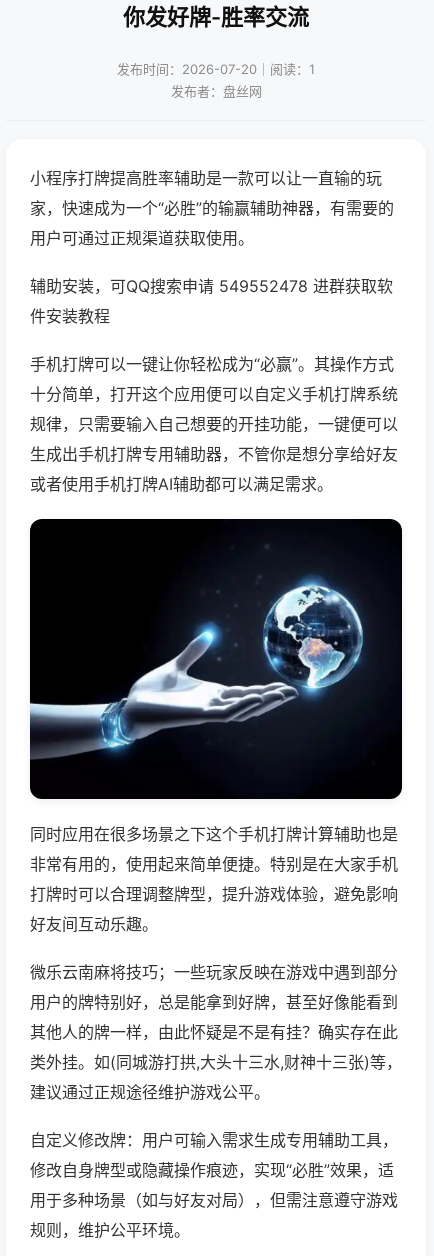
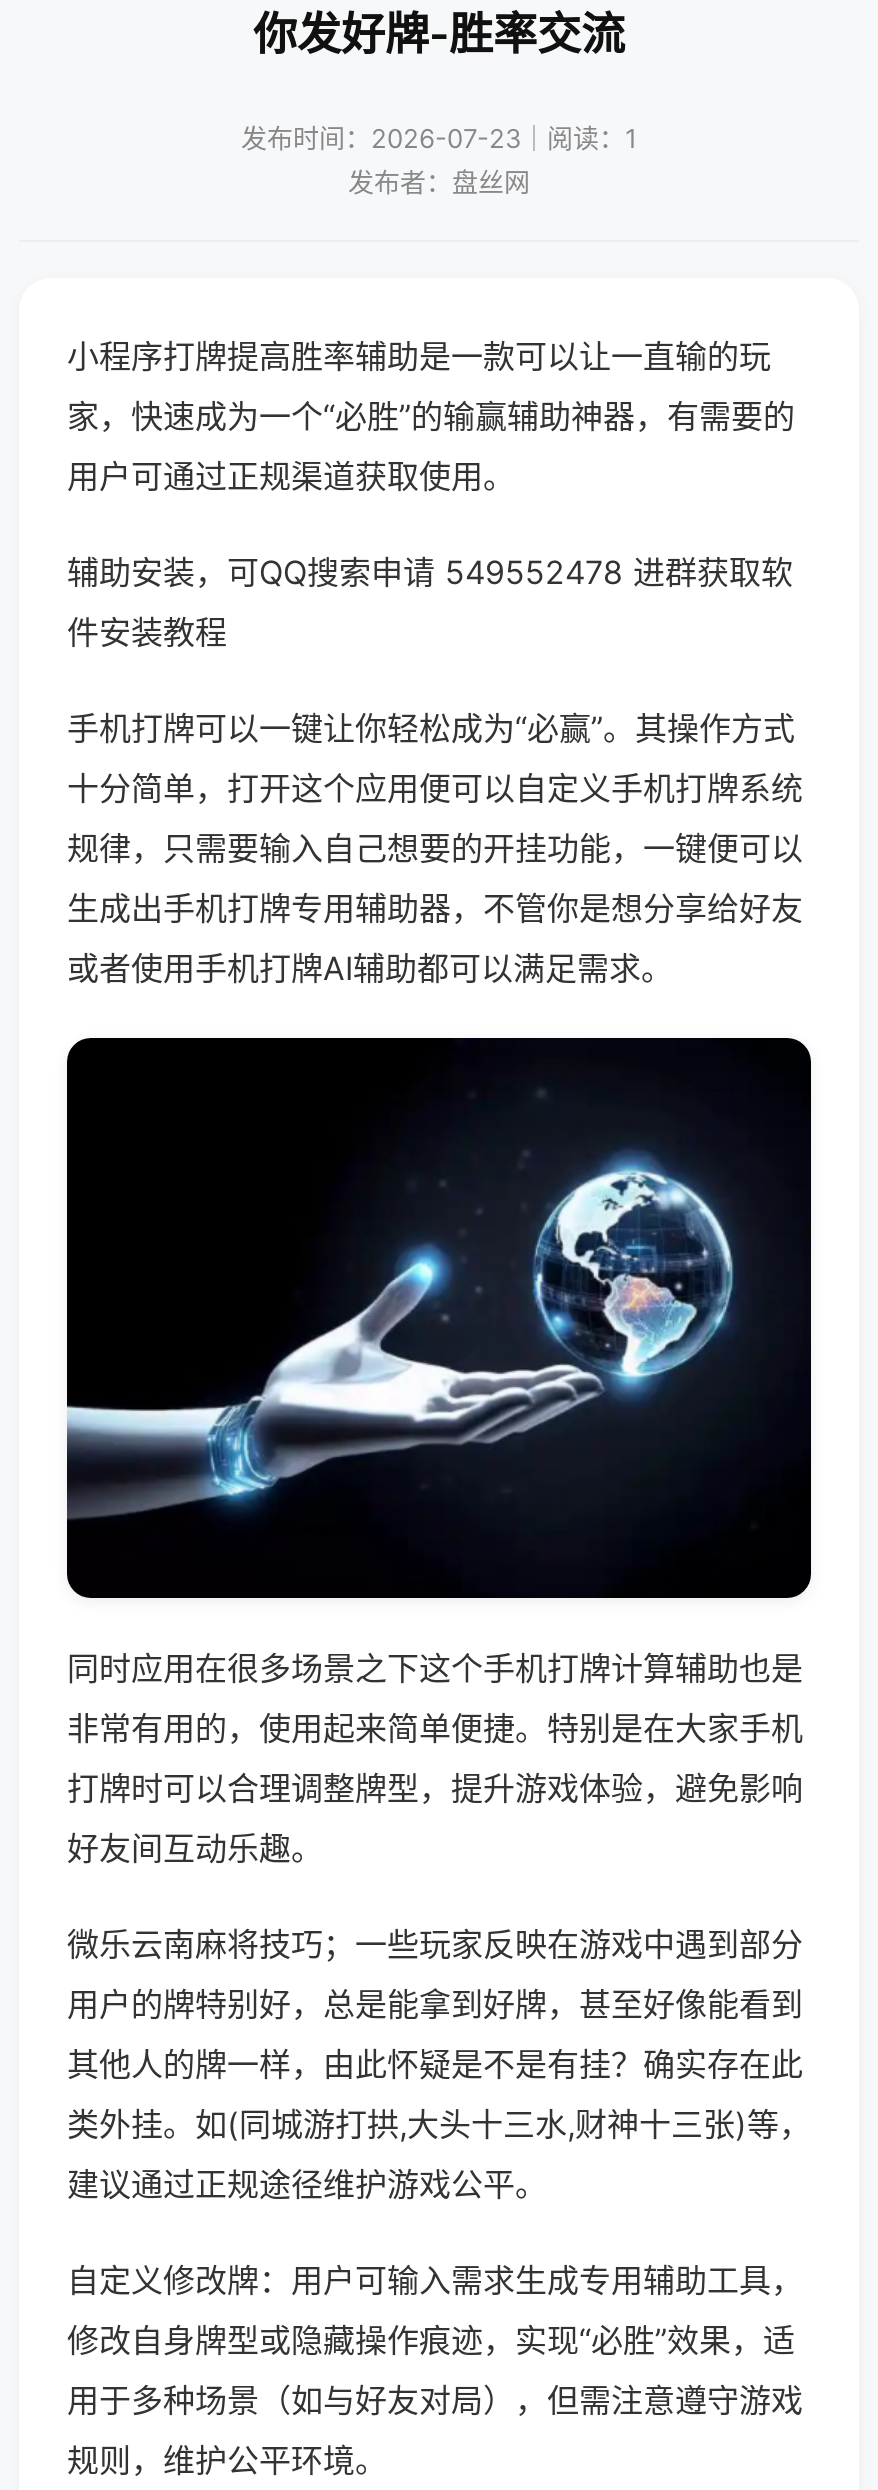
- 发布时间：2026-07-20｜阅读：1
+ 发布时间：2026-07-23｜阅读：1
